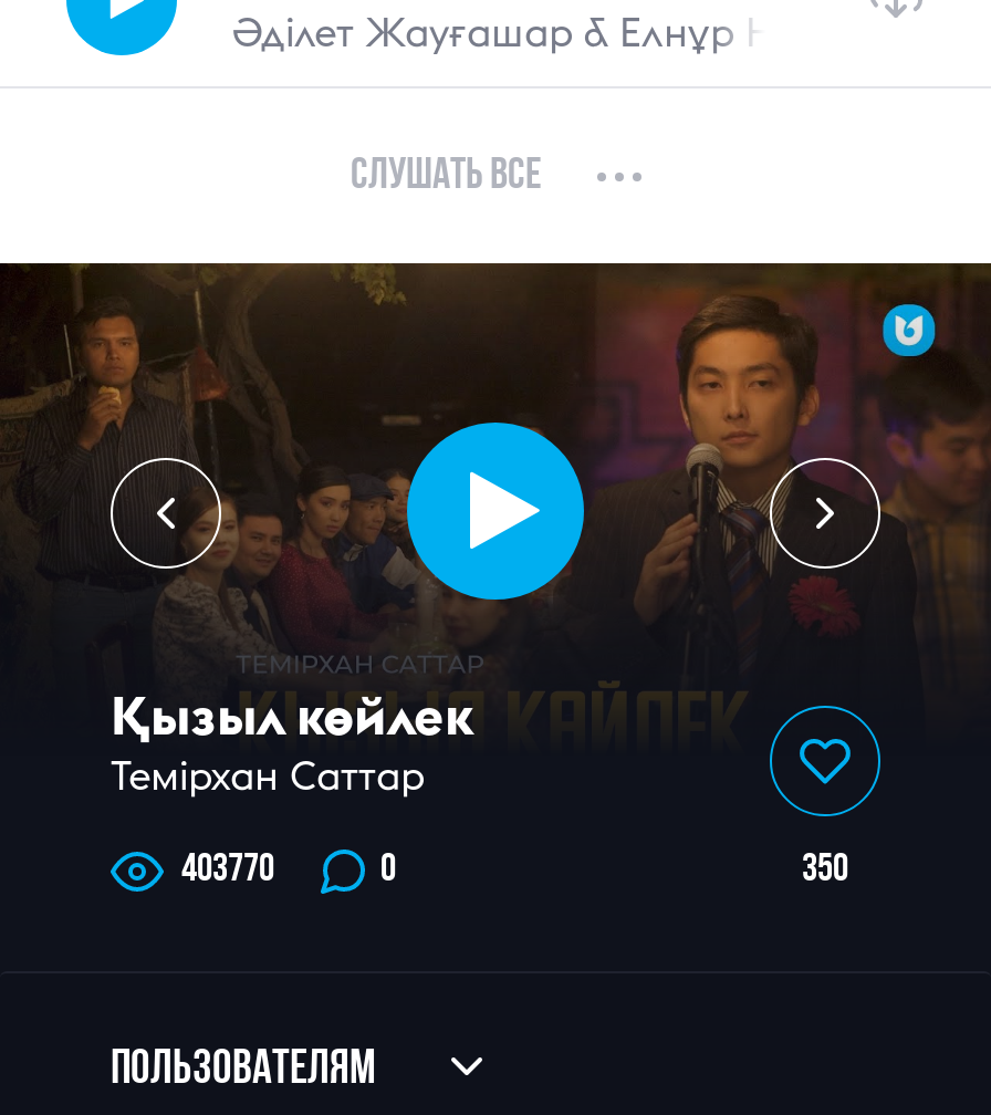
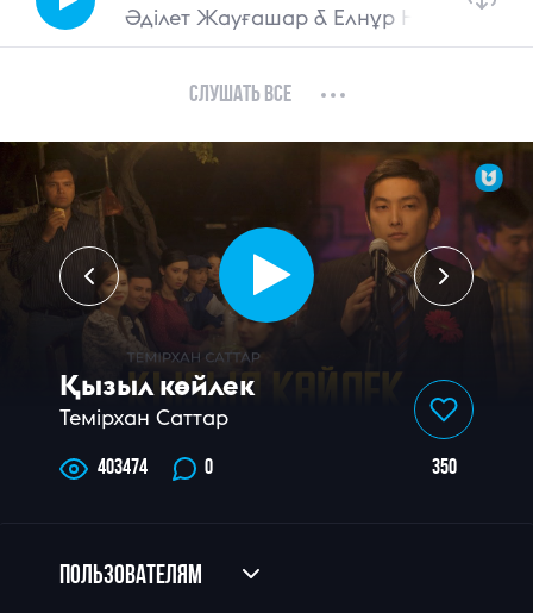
- 403770
+ 403474
